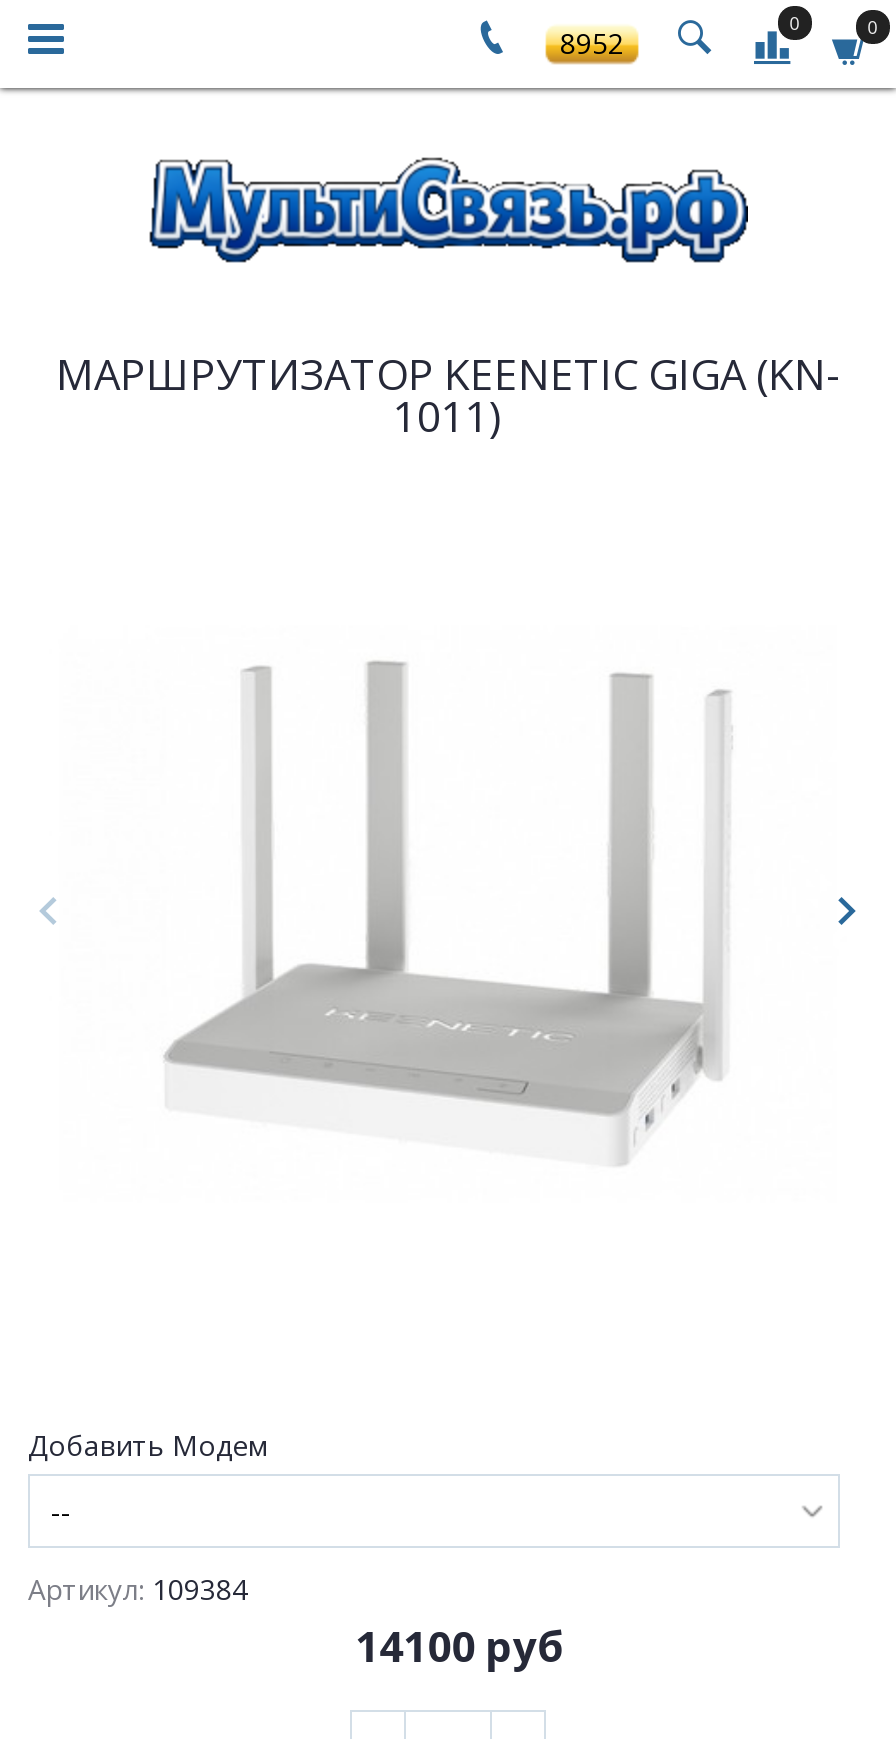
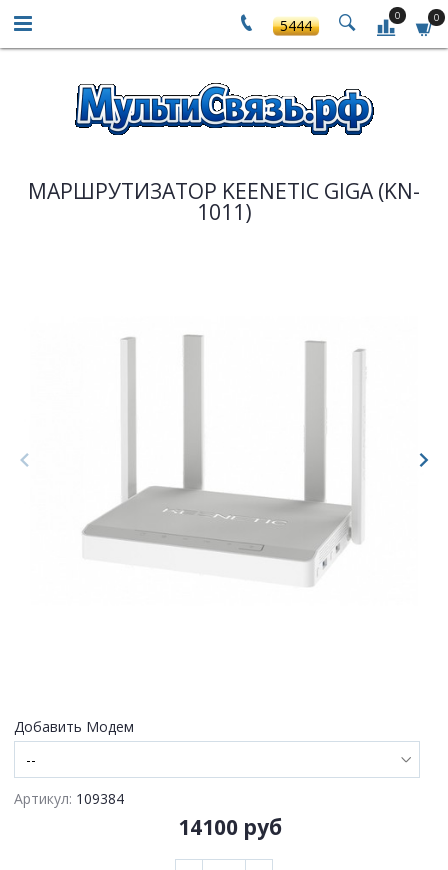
- 8952
+ 5444
